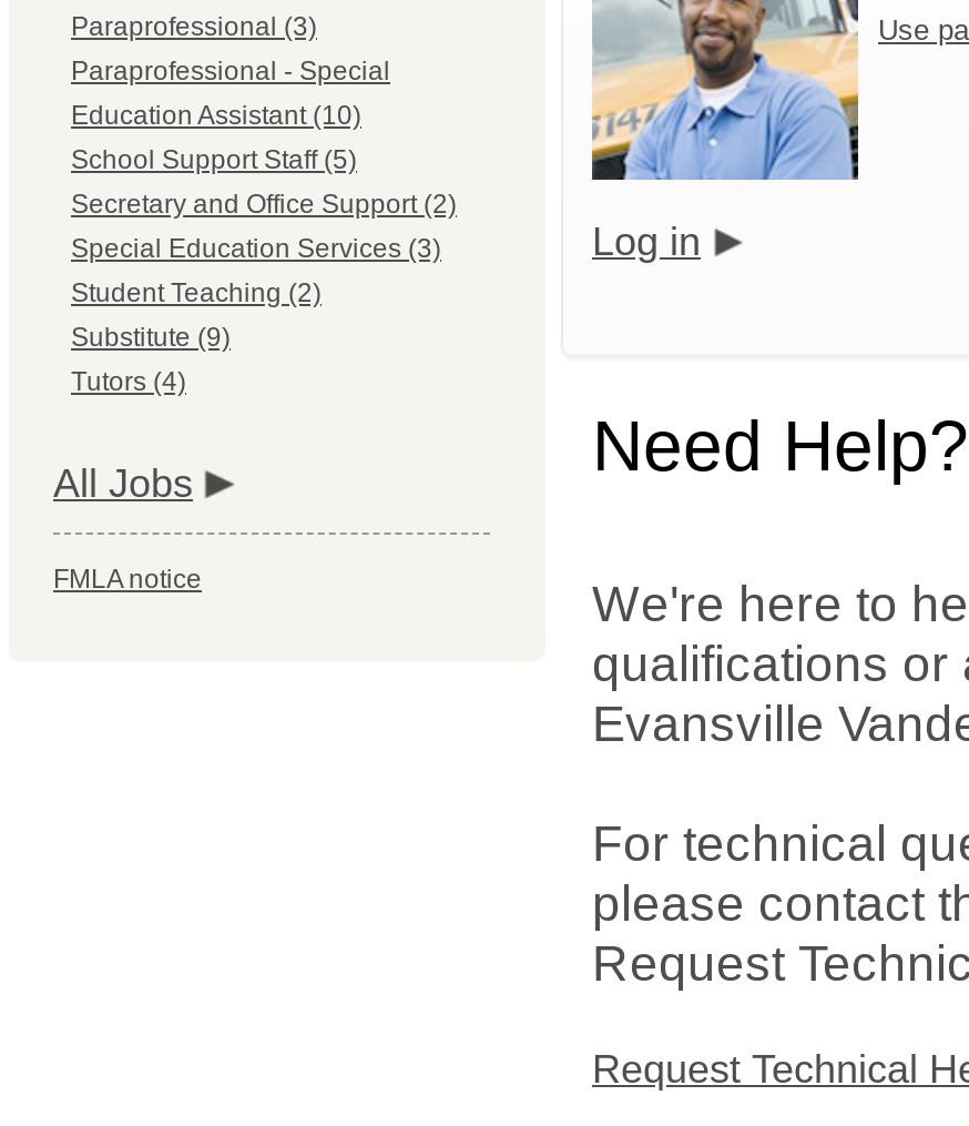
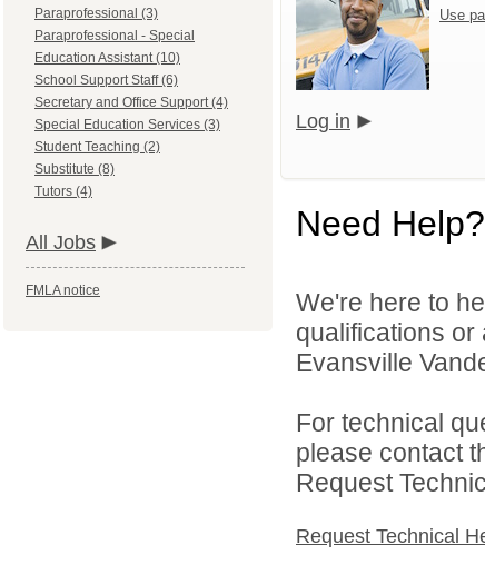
- School Support Staff (5)
+ School Support Staff (6)

- Secretary and Office Support (2)
+ Secretary and Office Support (4)

- Substitute (9)
+ Substitute (8)
